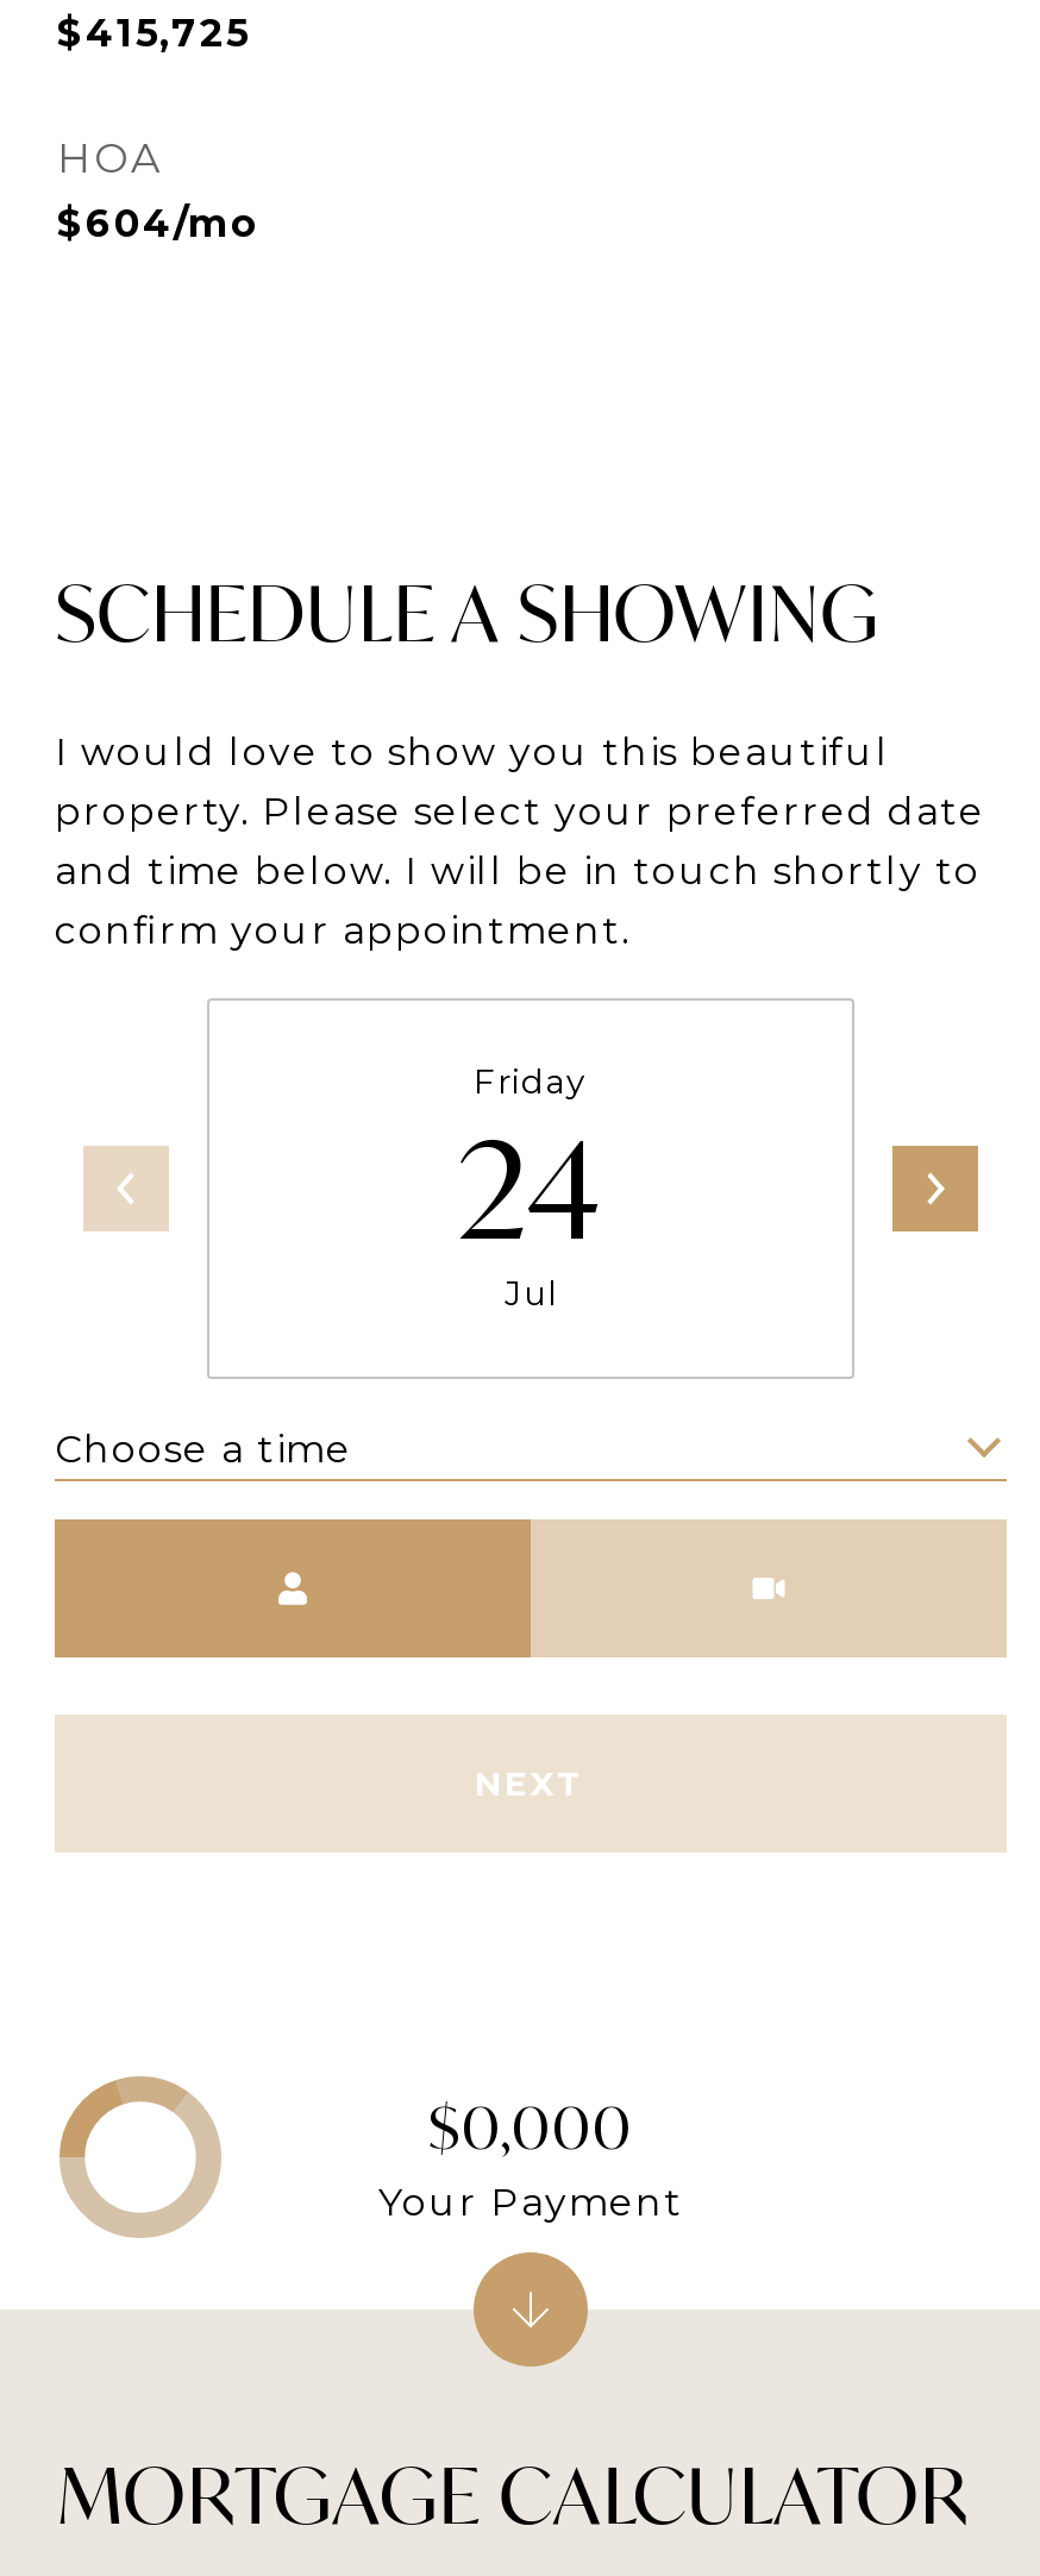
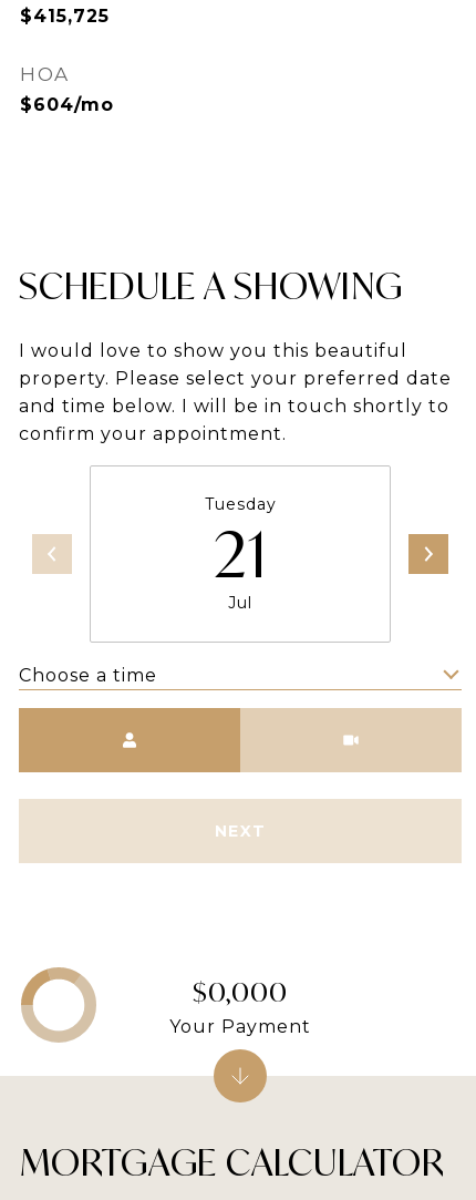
- Friday
- 24
+ Tuesday
+ 21
